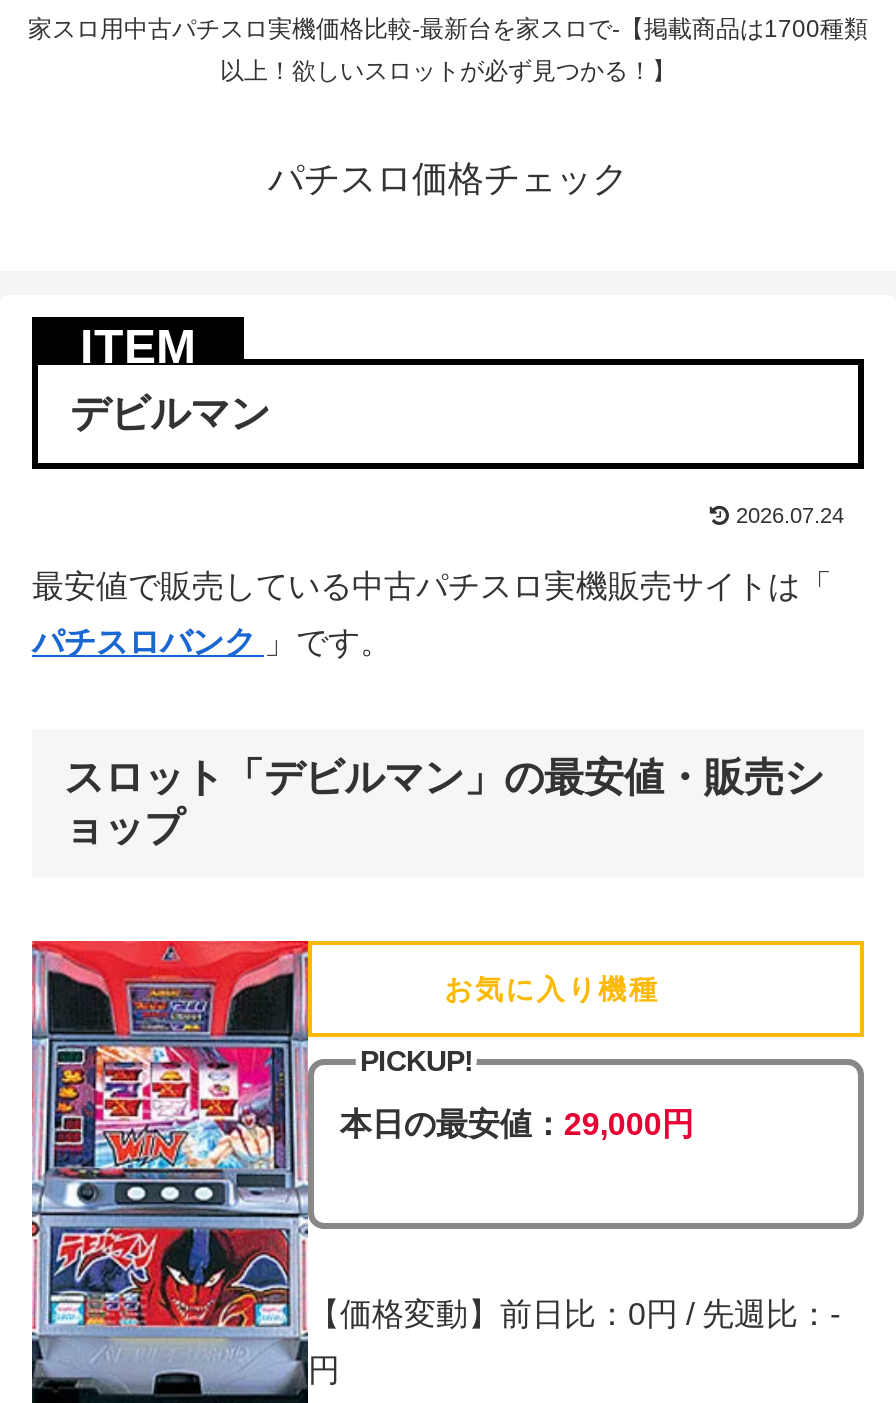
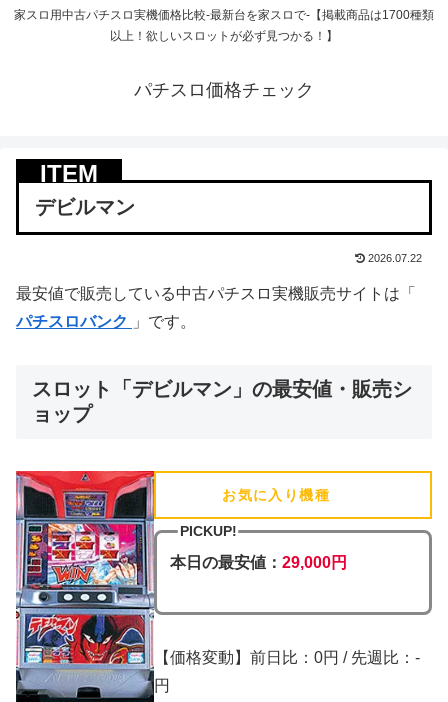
- 2026.07.24
+ 2026.07.22
